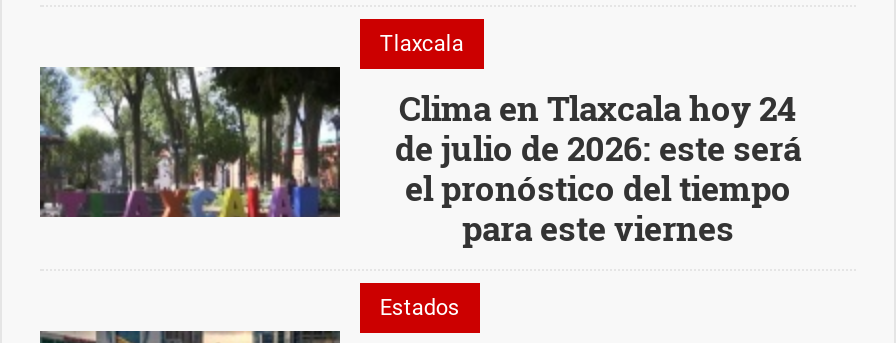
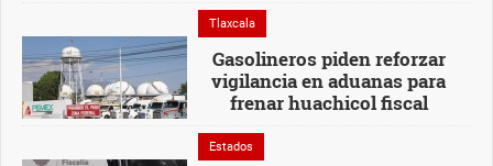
- [image]
- Clima en Tlaxcala hoy 24
- de julio de 2026: este será
- el pronóstico del tiempo
- para este viernes
+ [image]
+ Gasolineros piden reforzar
+ vigilancia en aduanas para
+ frenar huachicol fiscal
